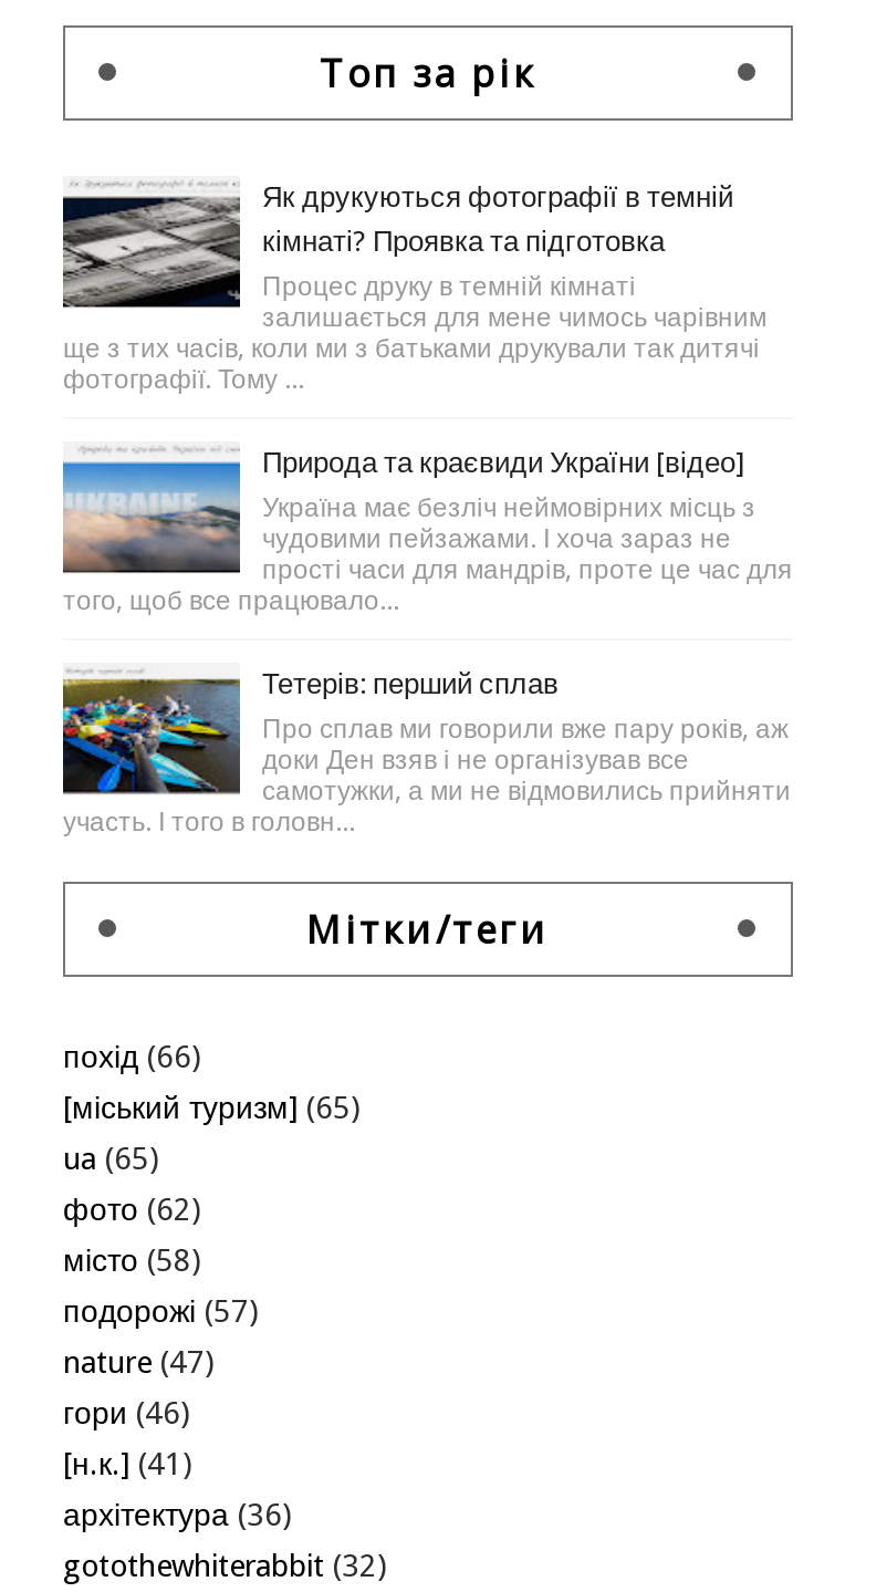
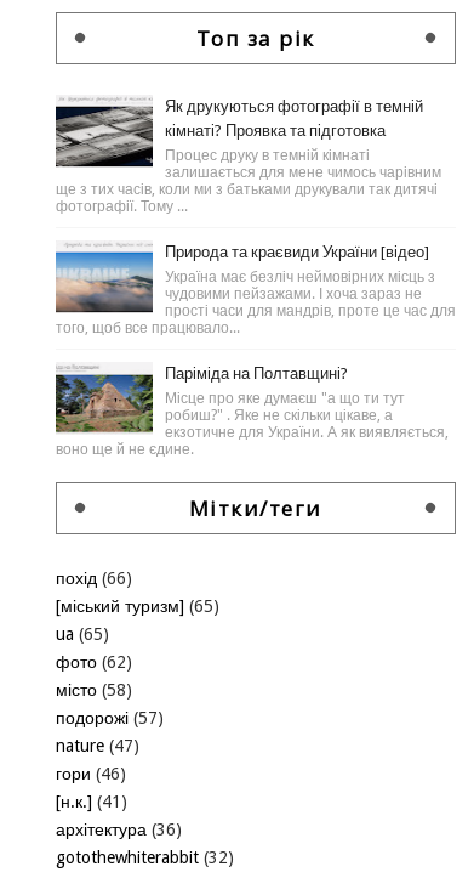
- [image]
- Тетерів: перший сплав
- Про сплав ми говорили вже пару років, аж
- доки Ден взяв і не організував все
- самотужки, а ми не відмовились прийняти
- участь. І того в головн...
+ [image]
+ Паріміда на Полтавщині?
+ Місце про яке думаєш "а що ти тут
+ робиш?" . Яке не скільки цікаве, а
+ екзотичне для України. А як виявляється,
+ воно ще й не єдине.
